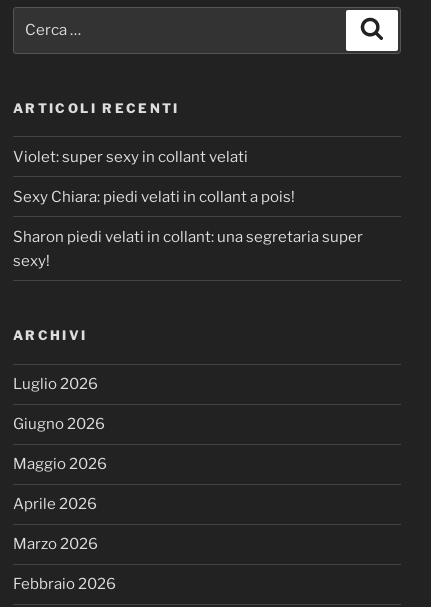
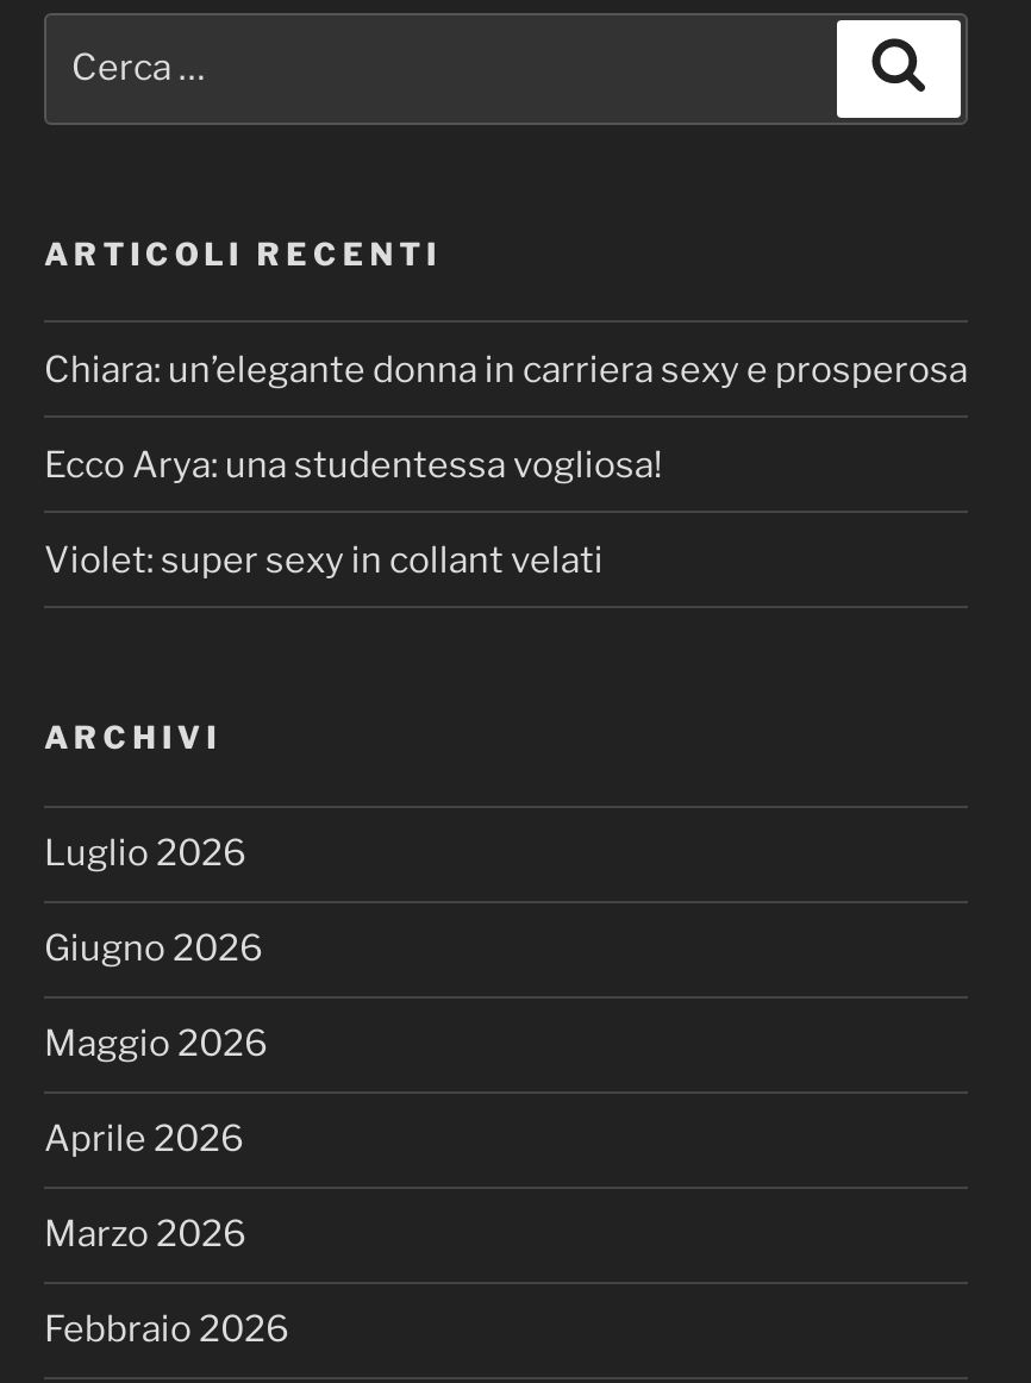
+ Chiara: un’elegante donna in carriera sexy e prosperosa
+ Ecco Arya: una studentessa vogliosa!

moved down: Violet: super sexy in collant velati

- Sexy Chiara: piedi velati in collant a pois!
- Sharon piedi velati in collant: una segretaria super
- sexy!
